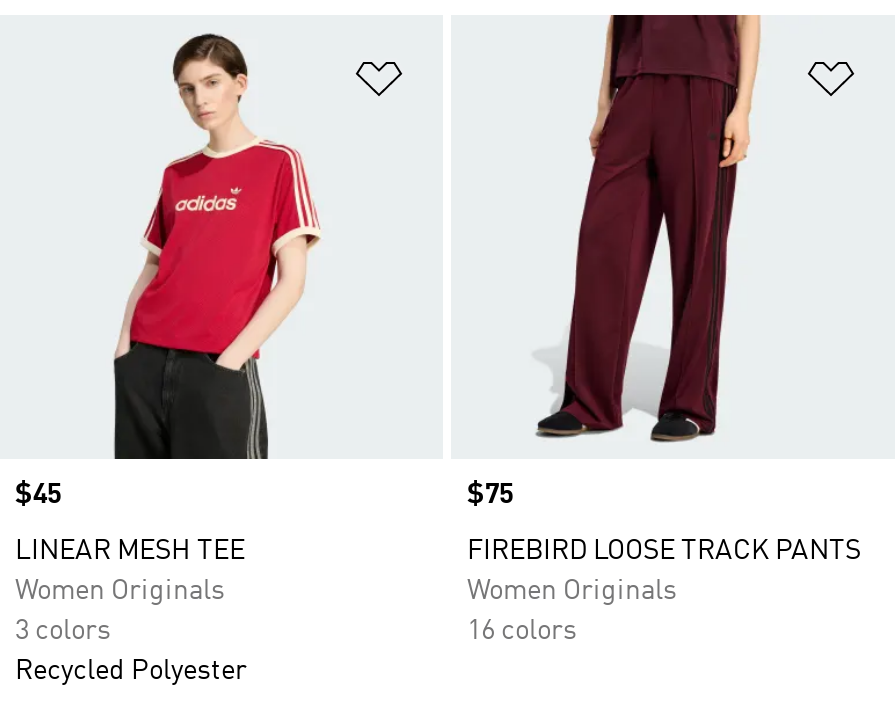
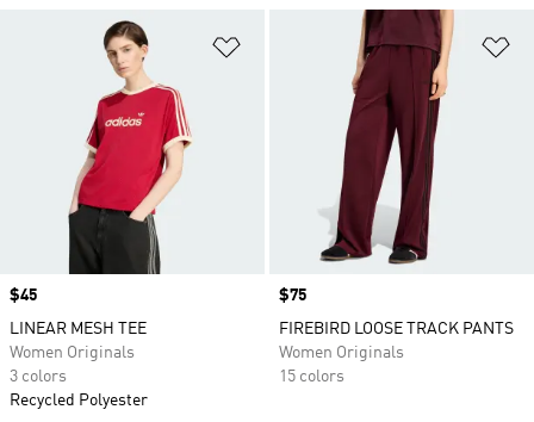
- 16 colors
+ 15 colors
